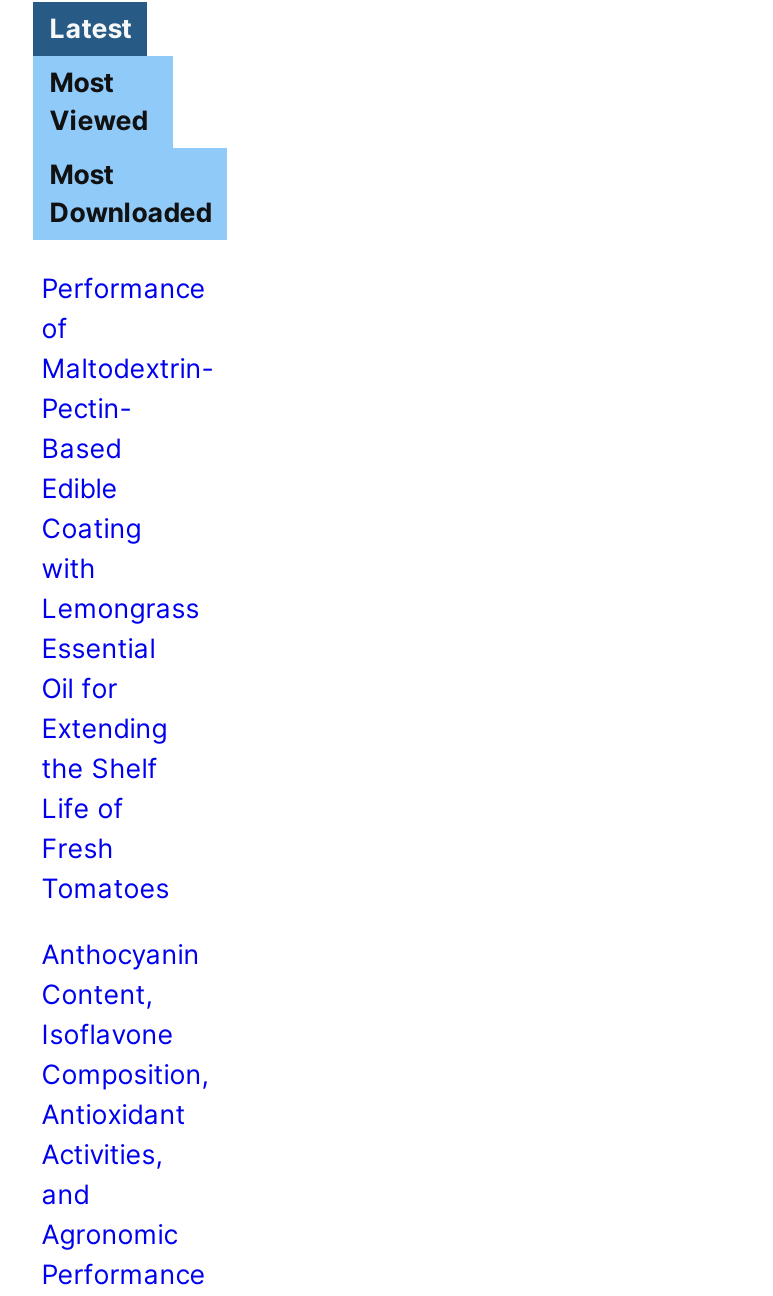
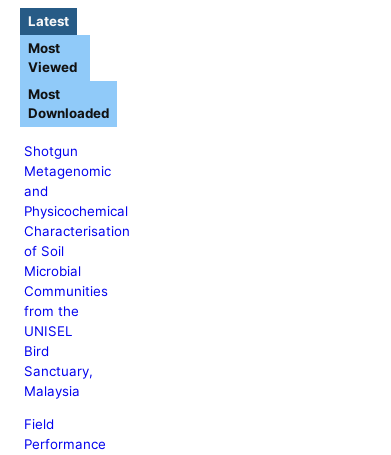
- Performance
- of
- Maltodextrin-
- Pectin-
- Based
- Edible
- Coating
- with
- Lemongrass
- Essential
- Oil for
- Extending
- the Shelf
- Life of
- Fresh
- Tomatoes
- Anthocyanin
- Content,
- Isoflavone
- Composition,
- Antioxidant
- Activities,
+ Shotgun
+ Metagenomic

moved up: and

- Agronomic
+ Physicochemical
+ Characterisation
+ of Soil
+ Microbial
+ Communities
+ from the
+ UNISEL
+ Bird
+ Sanctuary,
+ Malaysia
+ Field
